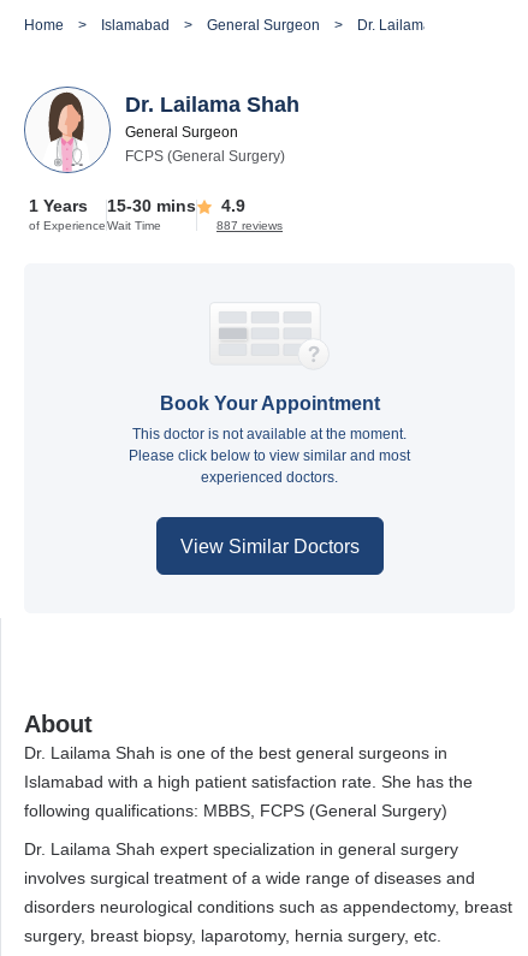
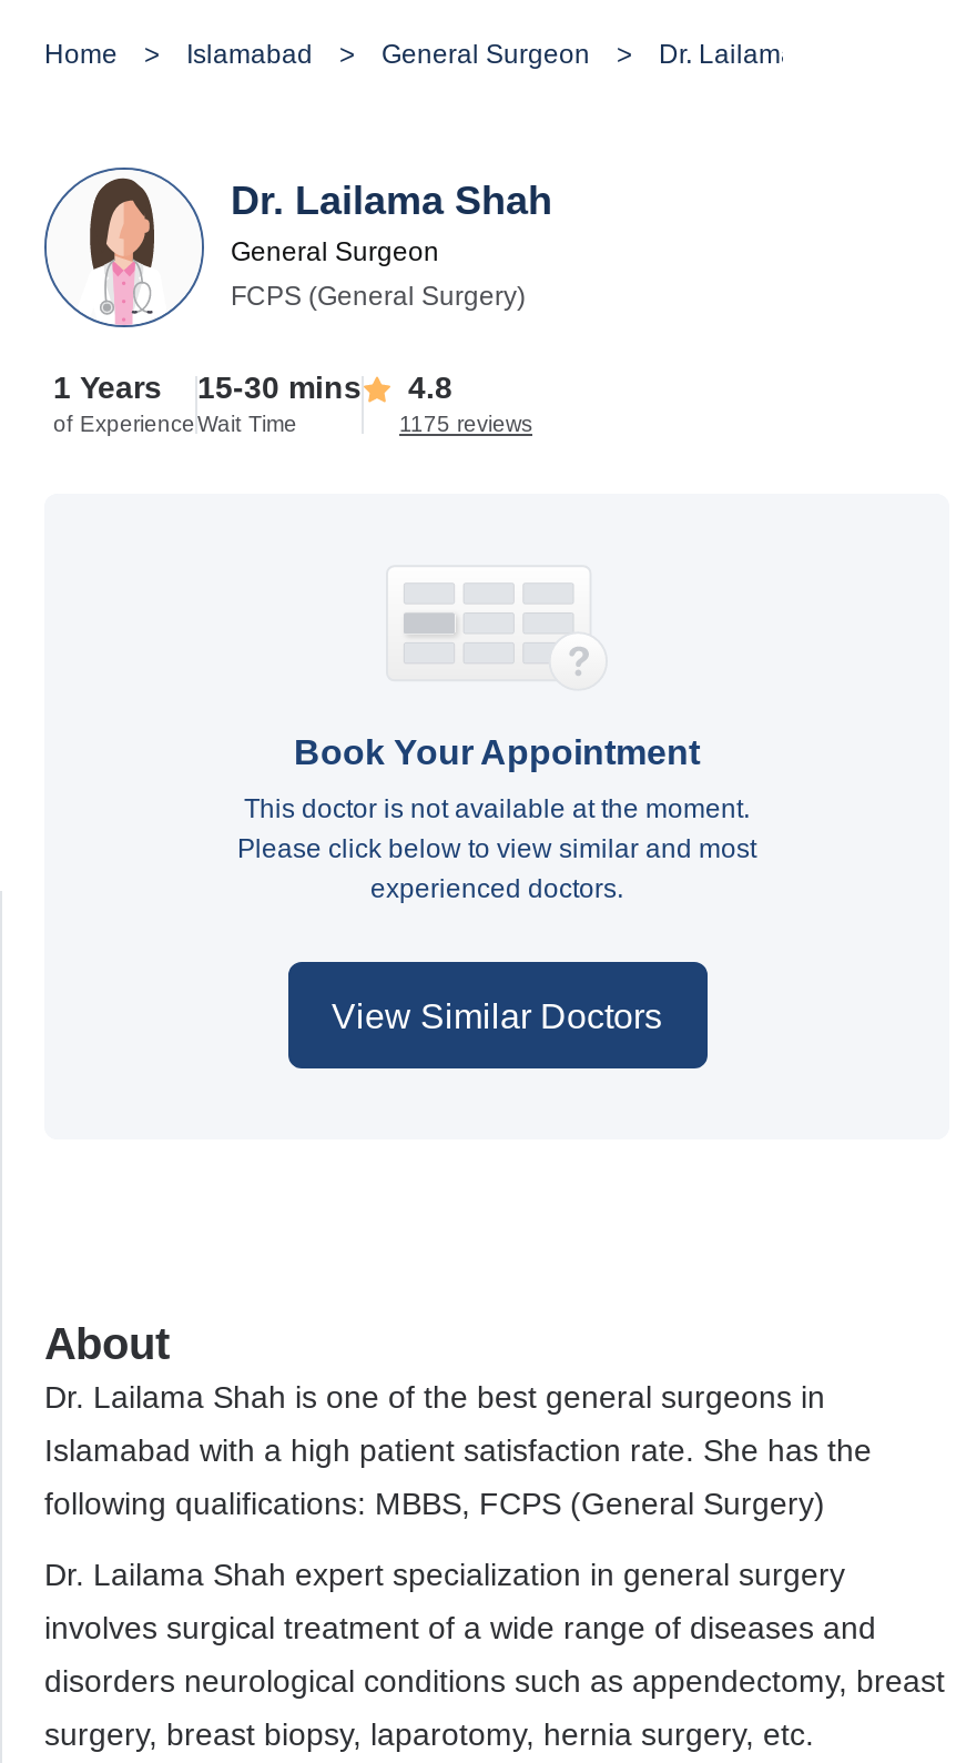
- 1 Years 15-30 mins 4.9
+ 1 Years 15-30 mins 4.8

- 887 reviews
+ 1175 reviews
